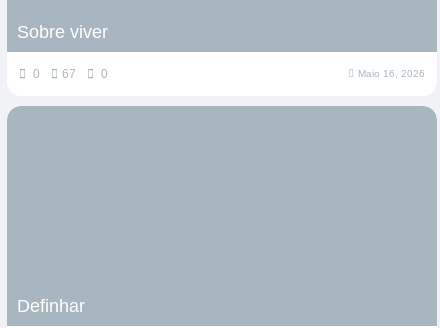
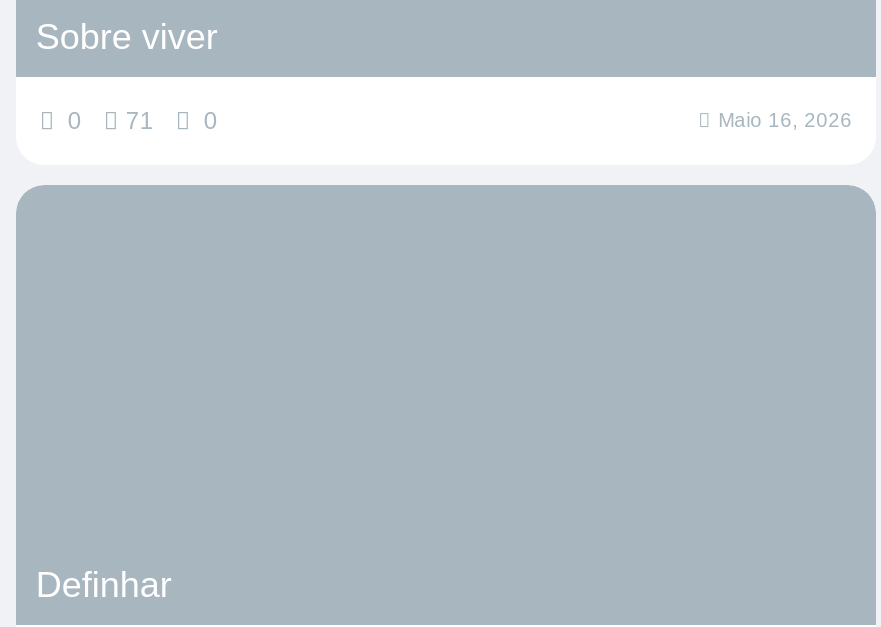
- 0 67 0
+ 0 71 0
